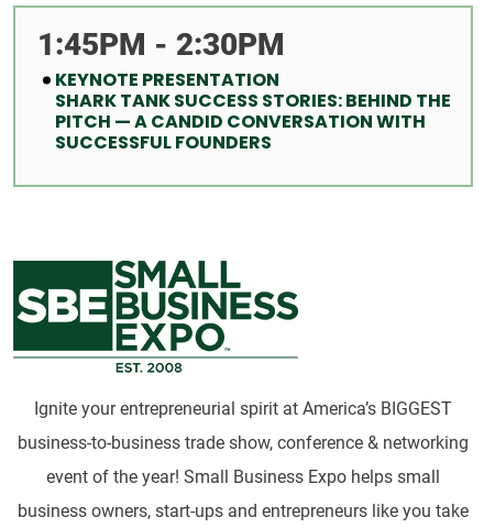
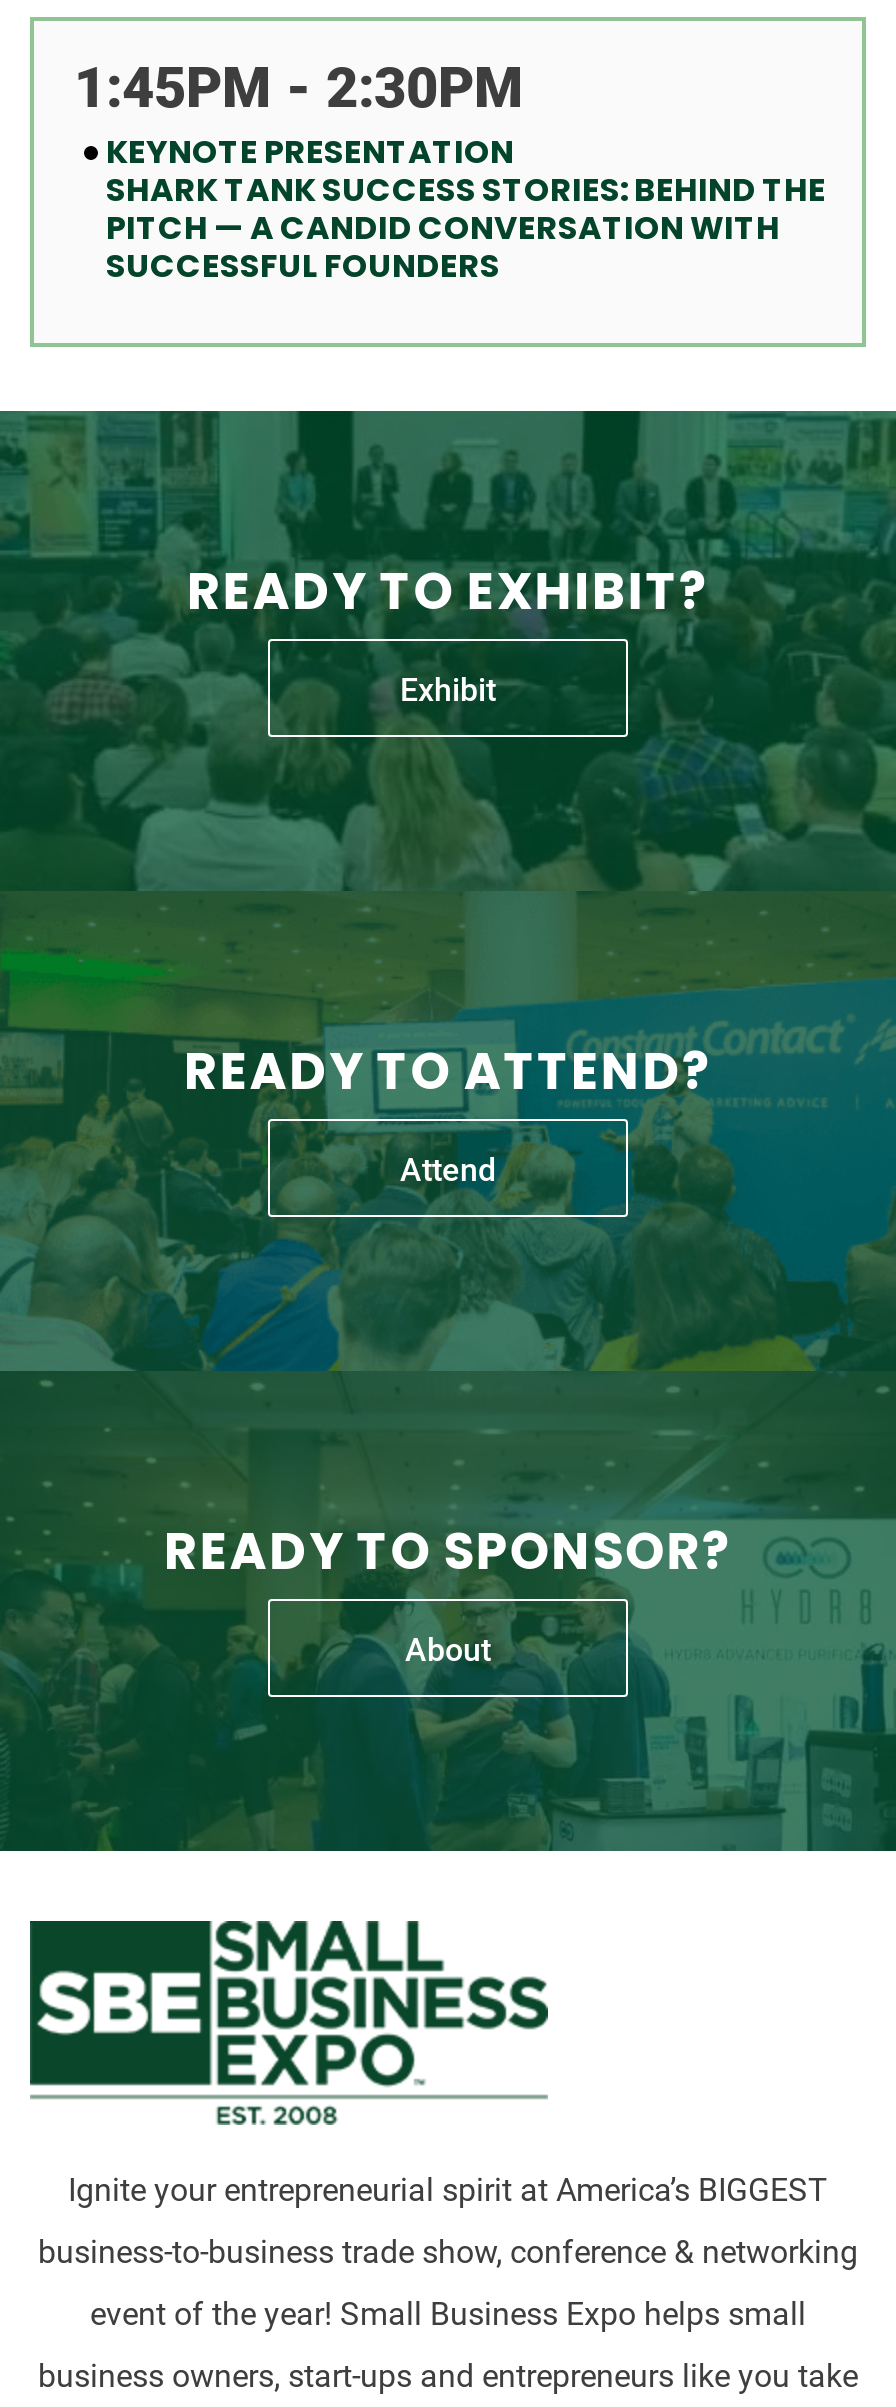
+ [image]
+ READY TO EXHIBIT?
+ Exhibit

+ READY TO SPONSOR?
+ About

+ READY TO ATTEND?
+ Attend
